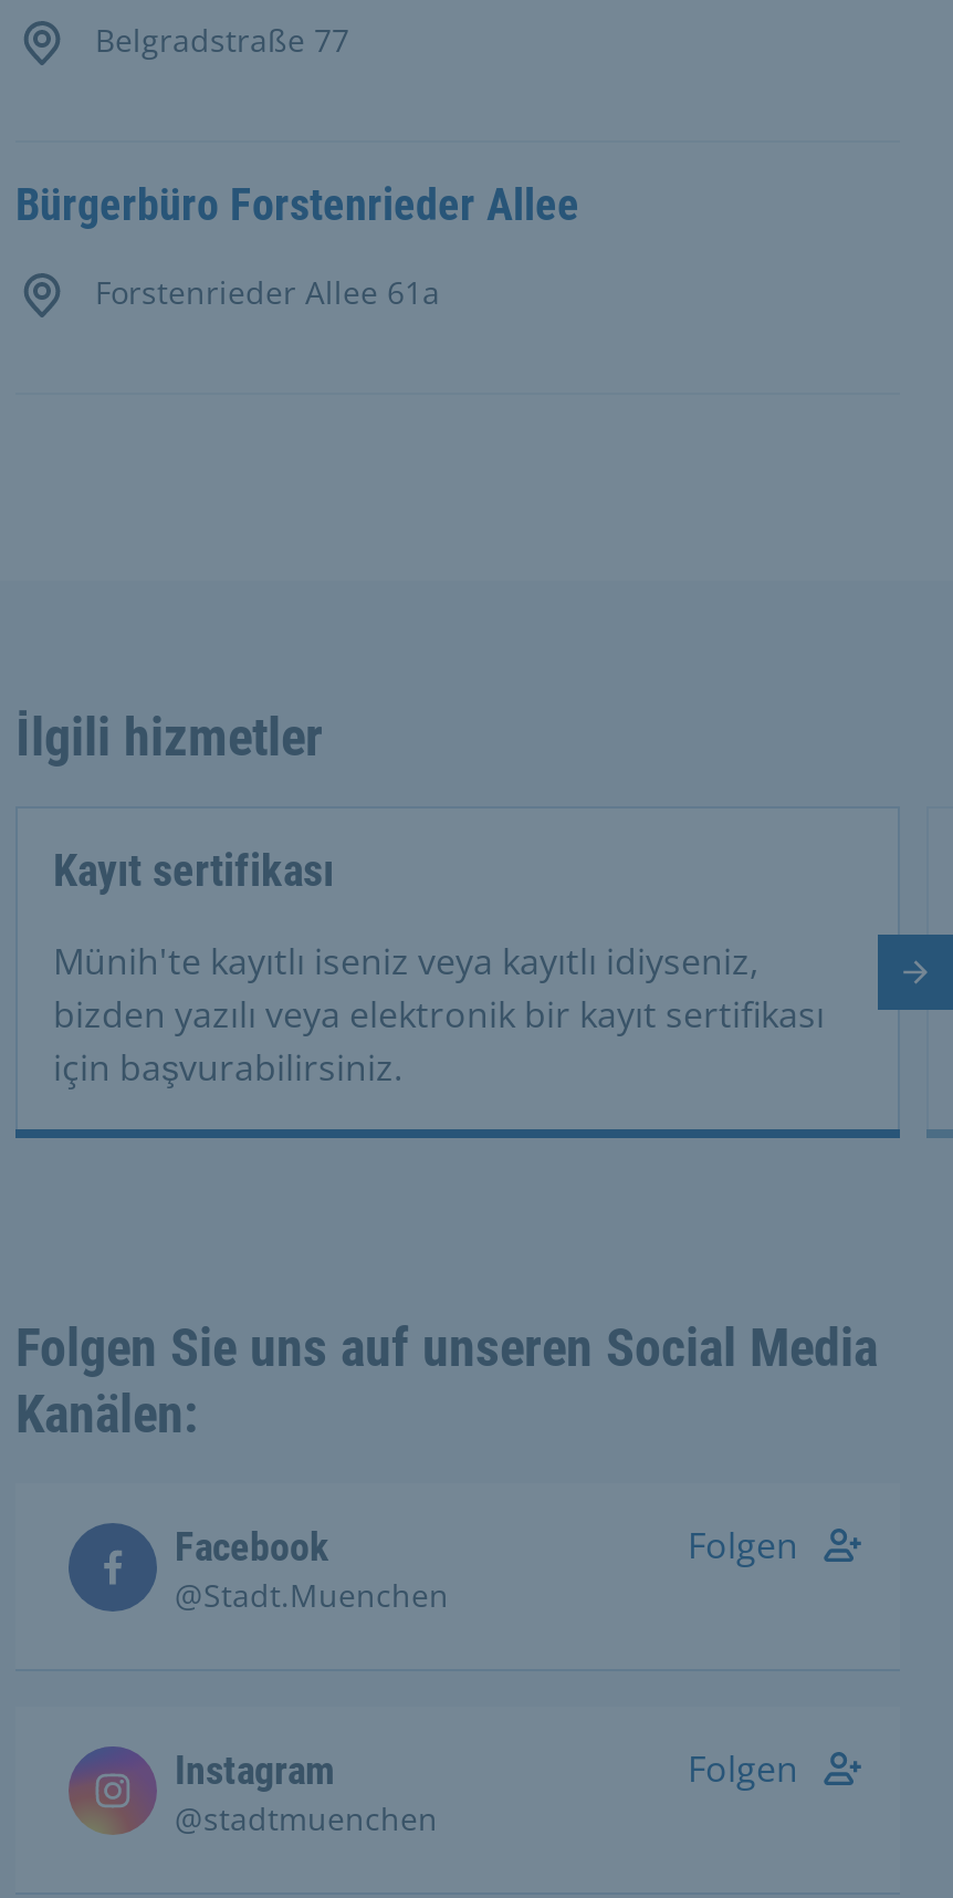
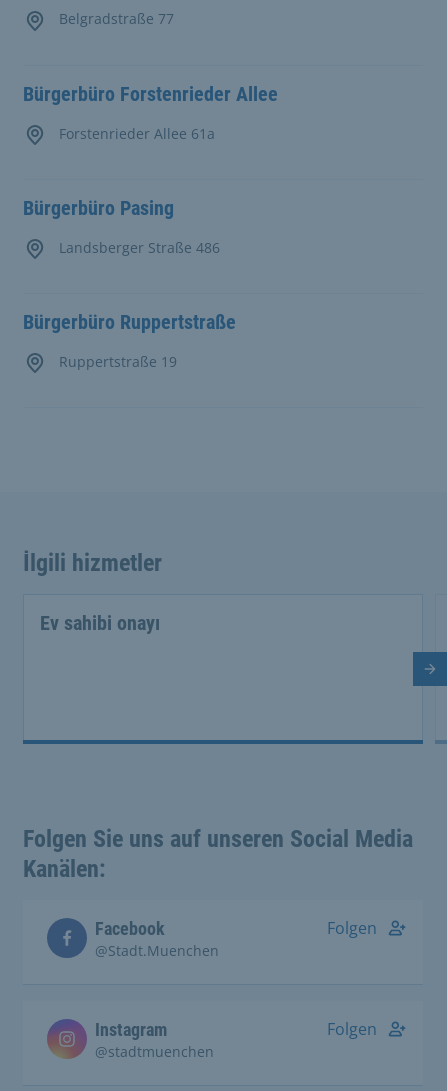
+ Bürgerbüro Pasing
+ Landsberger Straße 486
+ Bürgerbüro Ruppertstraße
+ Ruppertstraße 19

- Kayıt sertifikası
- Münih'te kayıtlı iseniz veya kayıtlı idiyseniz,
- bizden yazılı veya elektronik bir kayıt sertifikası
- için başvurabilirsiniz.
+ Ev sahibi onayı
